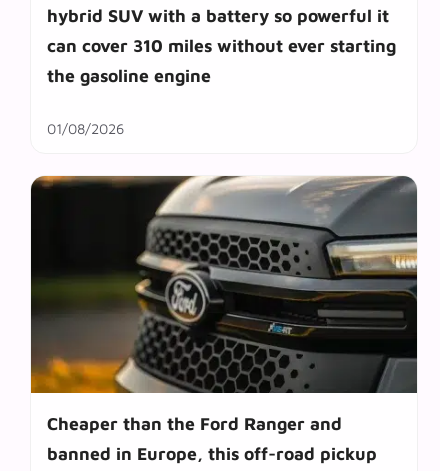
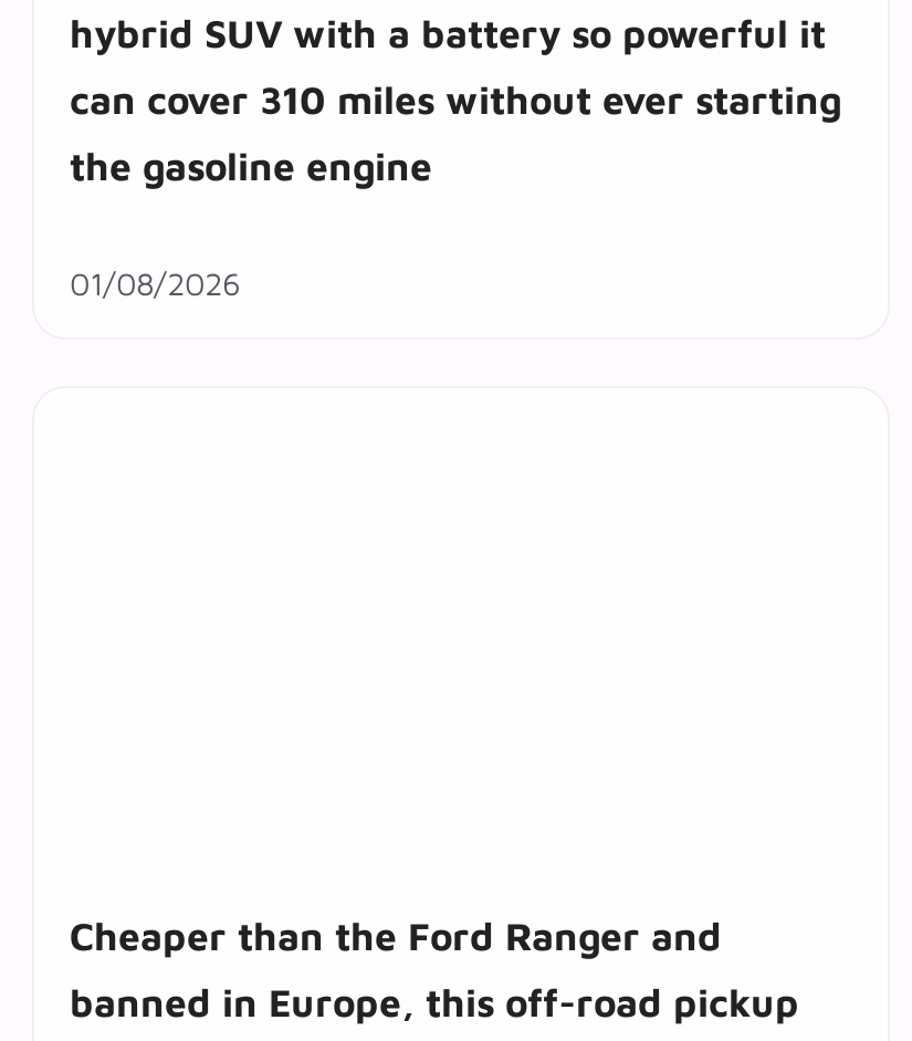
- [image]
